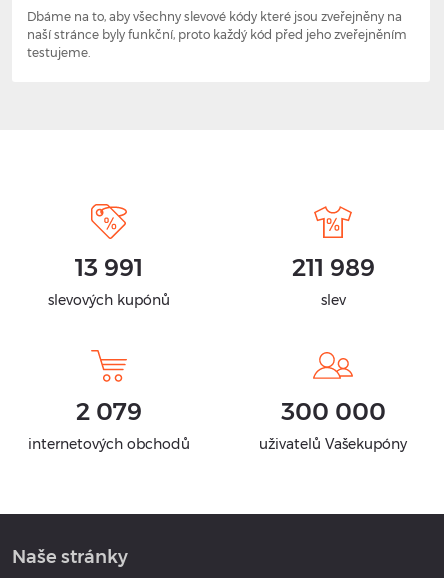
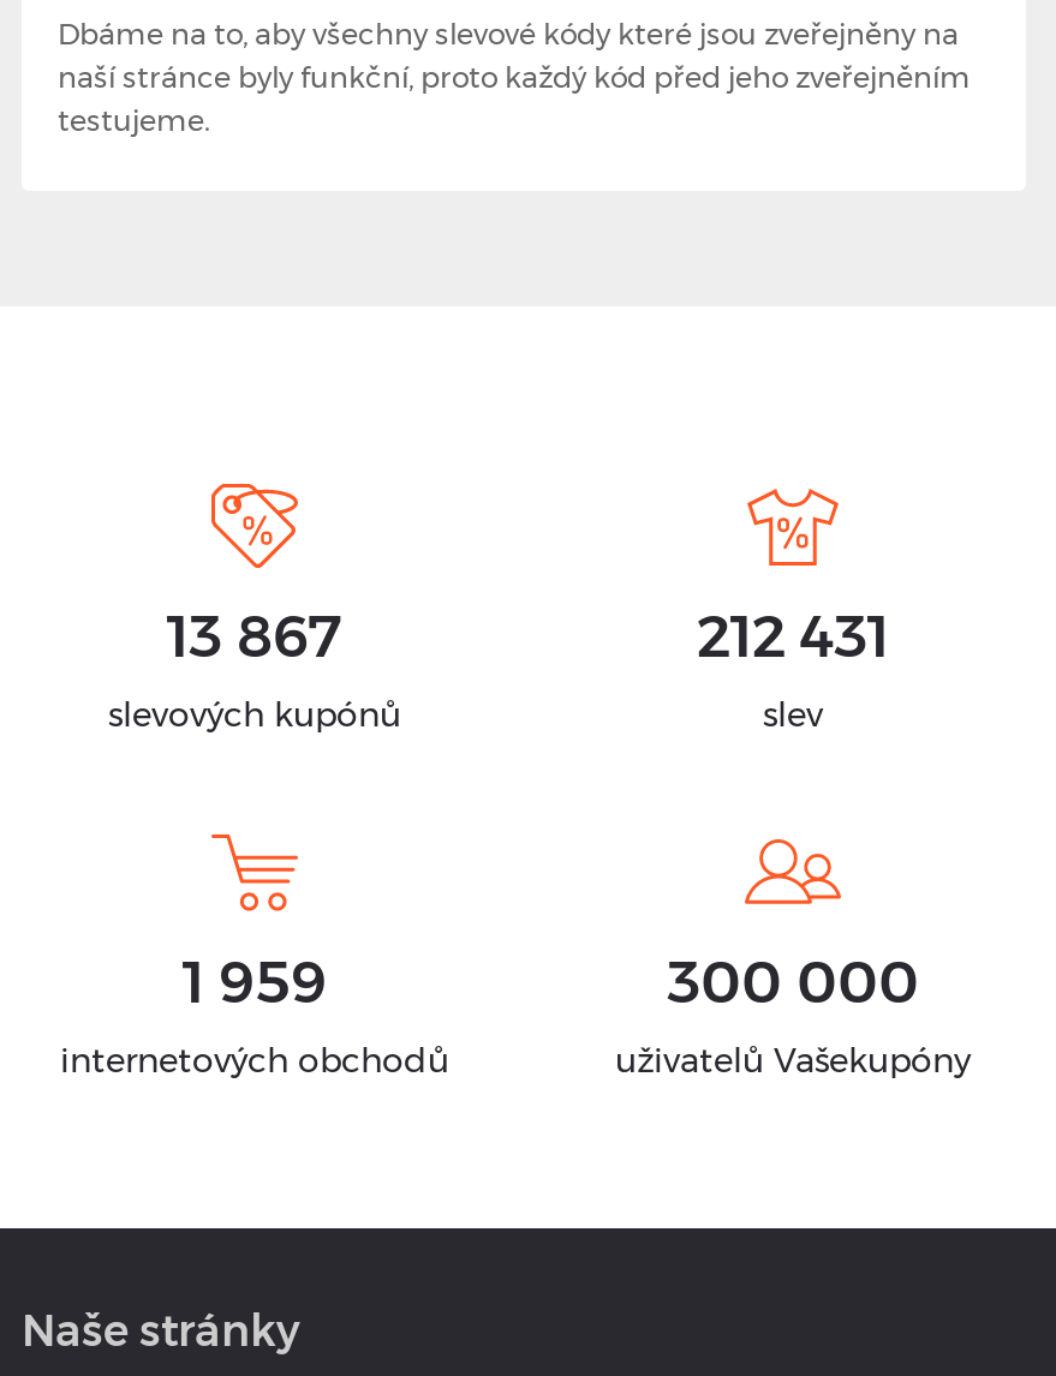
- 13 991
+ 13 867

- 211 989
+ 212 431

- 2 079
+ 1 959
